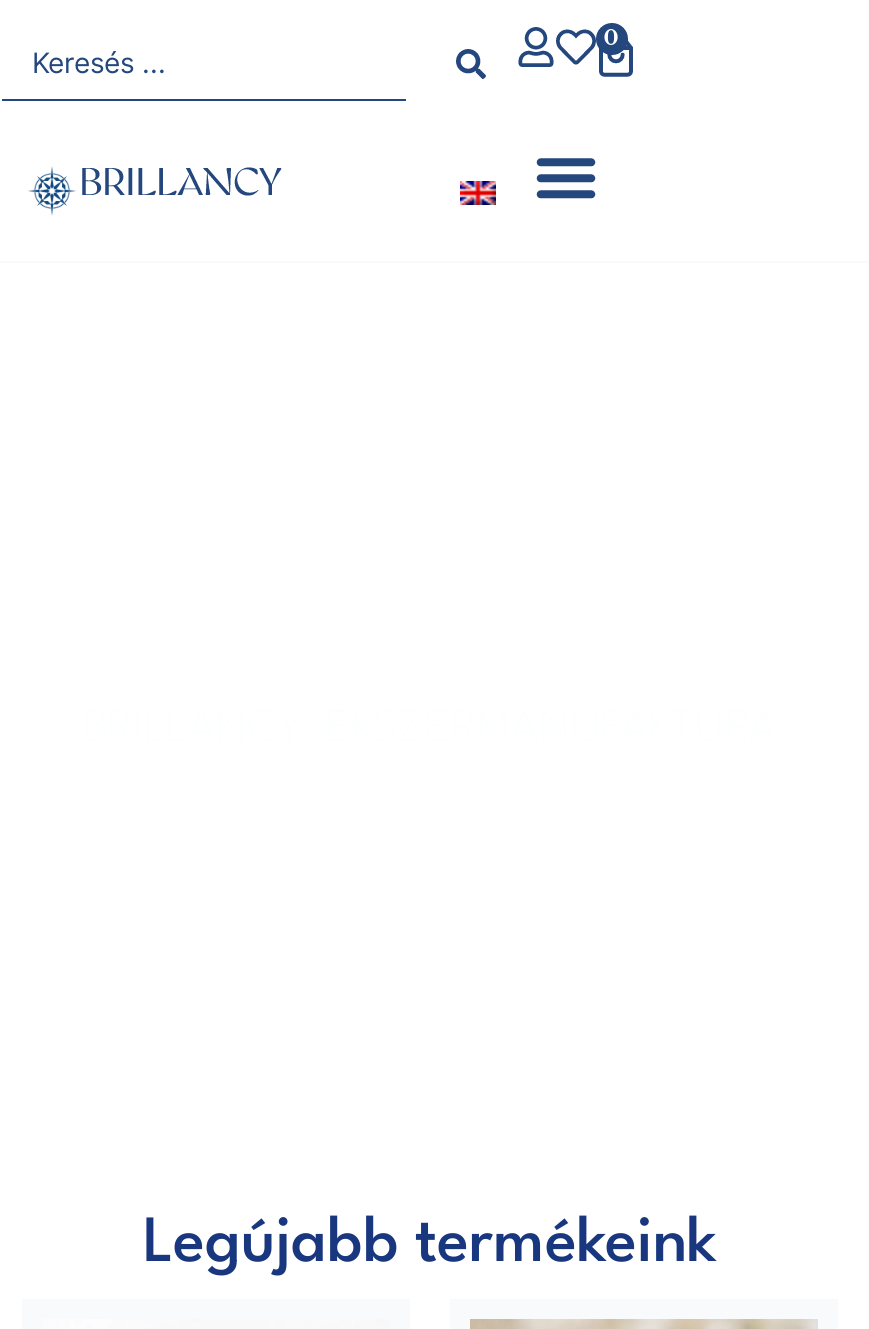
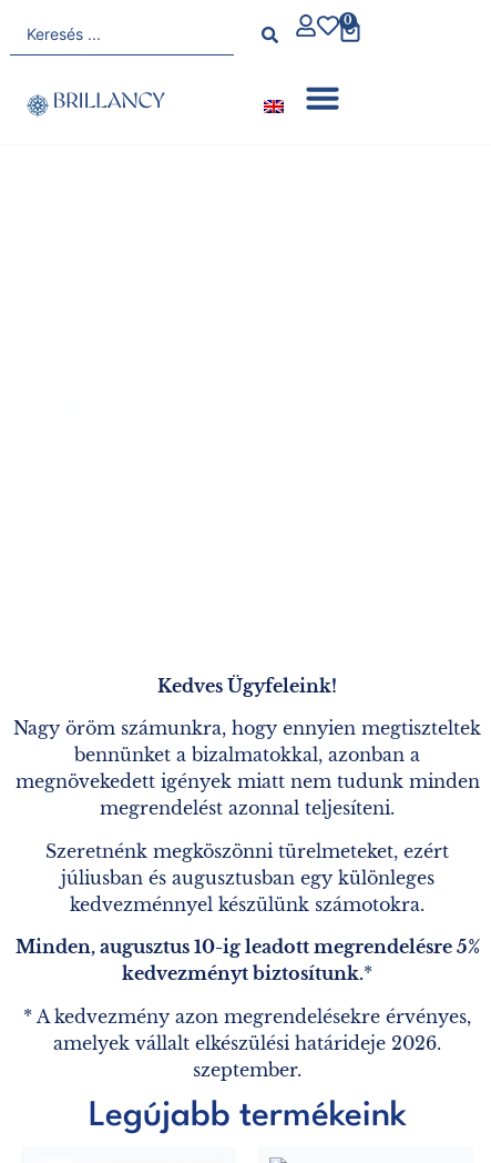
+ Kedves Ügyfeleink!
+ Nagy öröm számunkra, hogy ennyien megtiszteltek
+ bennünket a bizalmatokkal, azonban a
+ megnövekedett igények miatt nem tudunk minden
+ megrendelést azonnal teljesíteni.
+ Szeretnénk megköszönni türelmeteket, ezért
+ júliusban és augusztusban egy különleges
+ kedvezménnyel készülünk számotokra.
+ Minden, augusztus 10-ig leadott megrendelésre 5%
+ kedvezményt biztosítunk.*
+ * A kedvezmény azon megrendelésekre érvényes,
+ amelyek vállalt elkészülési határideje 2026.
+ szeptember.
